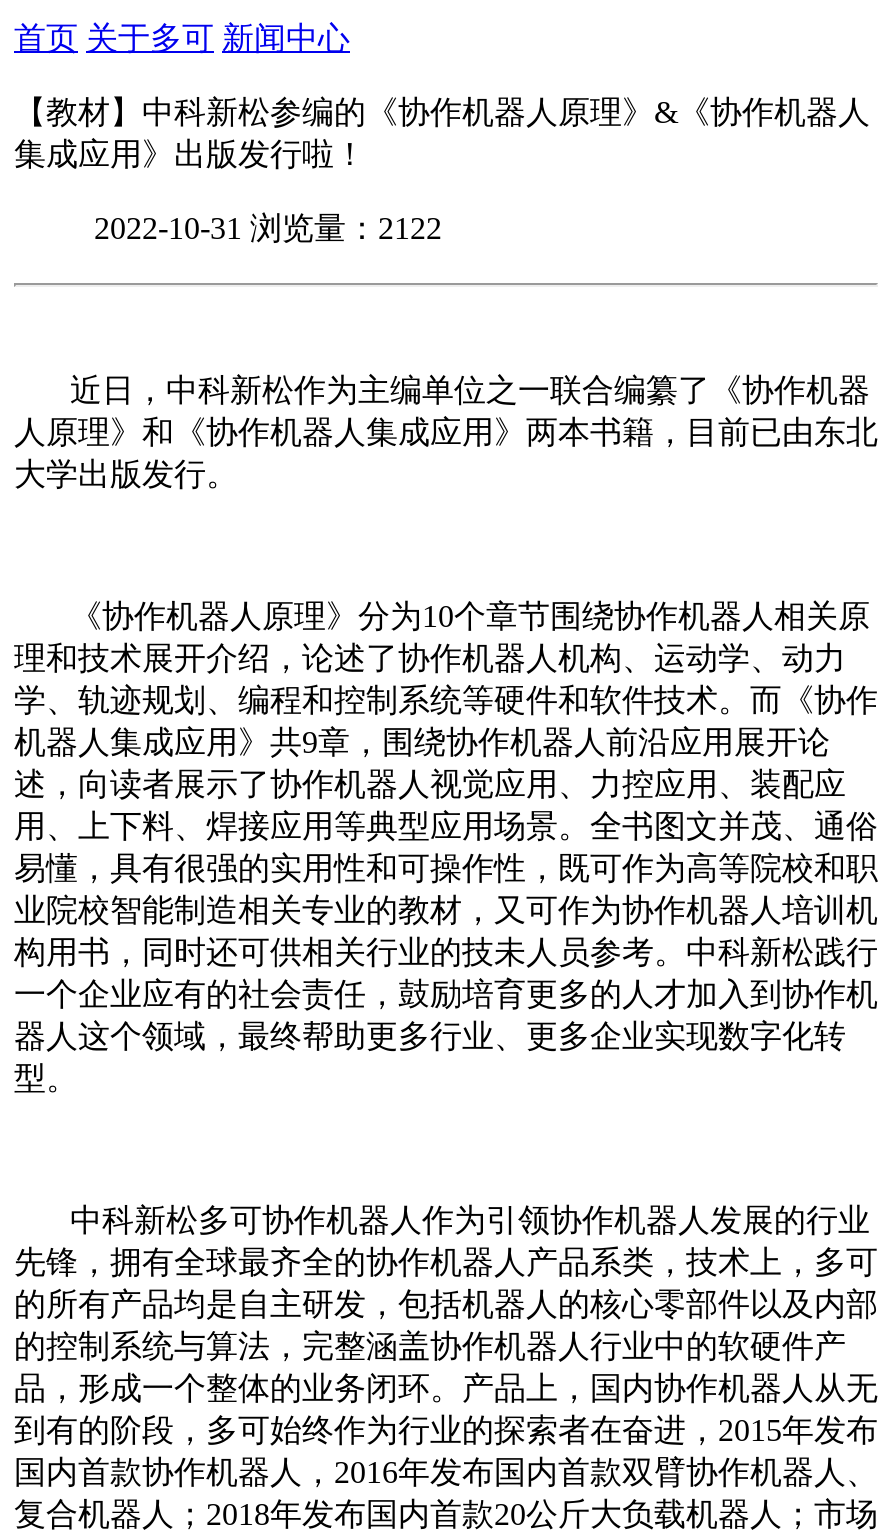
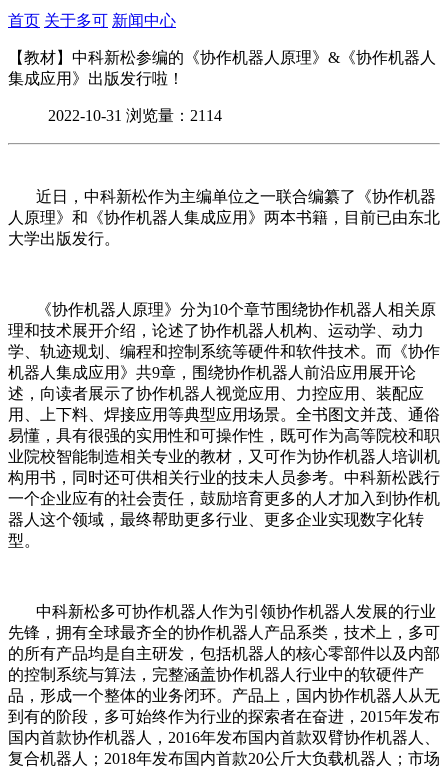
- 2022-10-31 浏览量：2122
+ 2022-10-31 浏览量：2114
